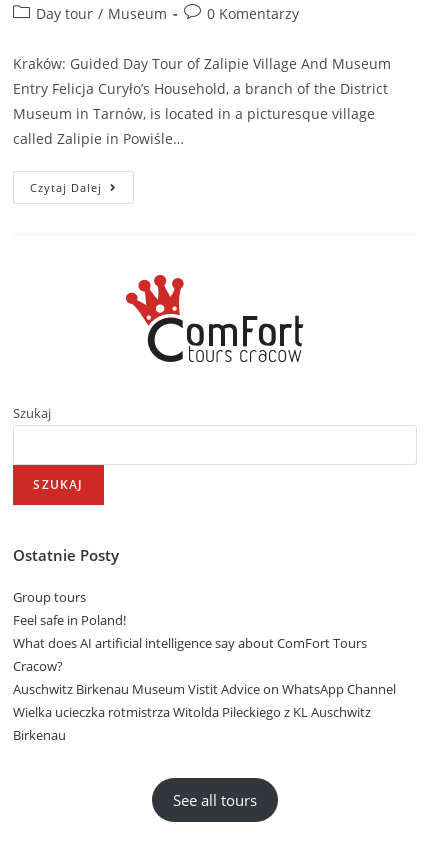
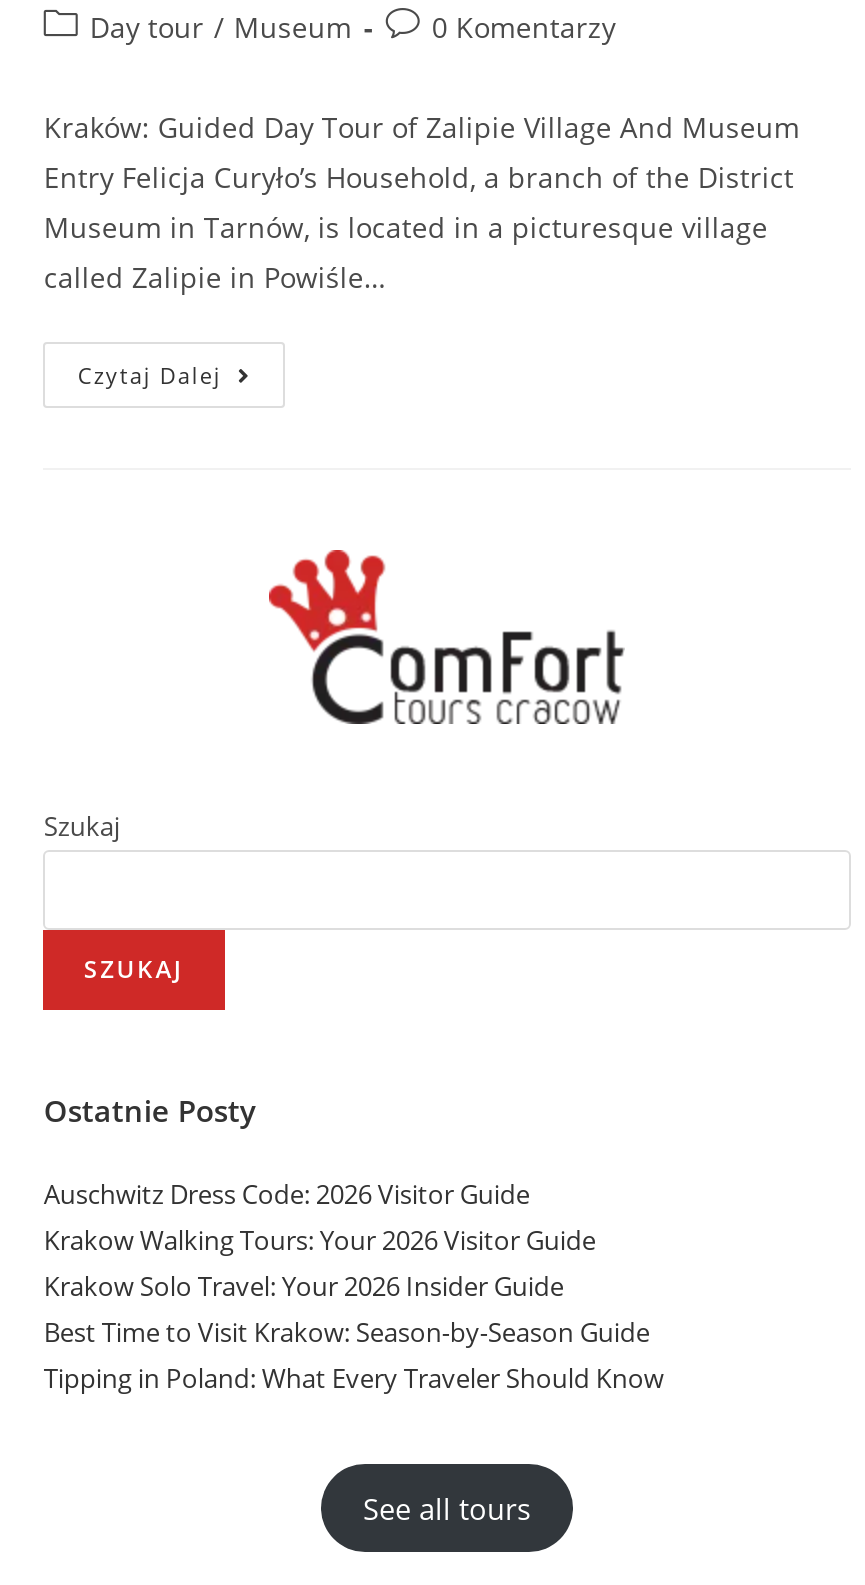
- Group tours
- Feel safe in Poland!
- What does AI artificial intelligence say about ComFort Tours
- Cracow?
- Auschwitz Birkenau Museum Vistit Advice on WhatsApp Channel
- Wielka ucieczka rotmistrza Witolda Pileckiego z KL Auschwitz
- Birkenau
+ Auschwitz Dress Code: 2026 Visitor Guide
+ Krakow Walking Tours: Your 2026 Visitor Guide
+ Krakow Solo Travel: Your 2026 Insider Guide
+ Best Time to Visit Krakow: Season-by-Season Guide
+ Tipping in Poland: What Every Traveler Should Know
